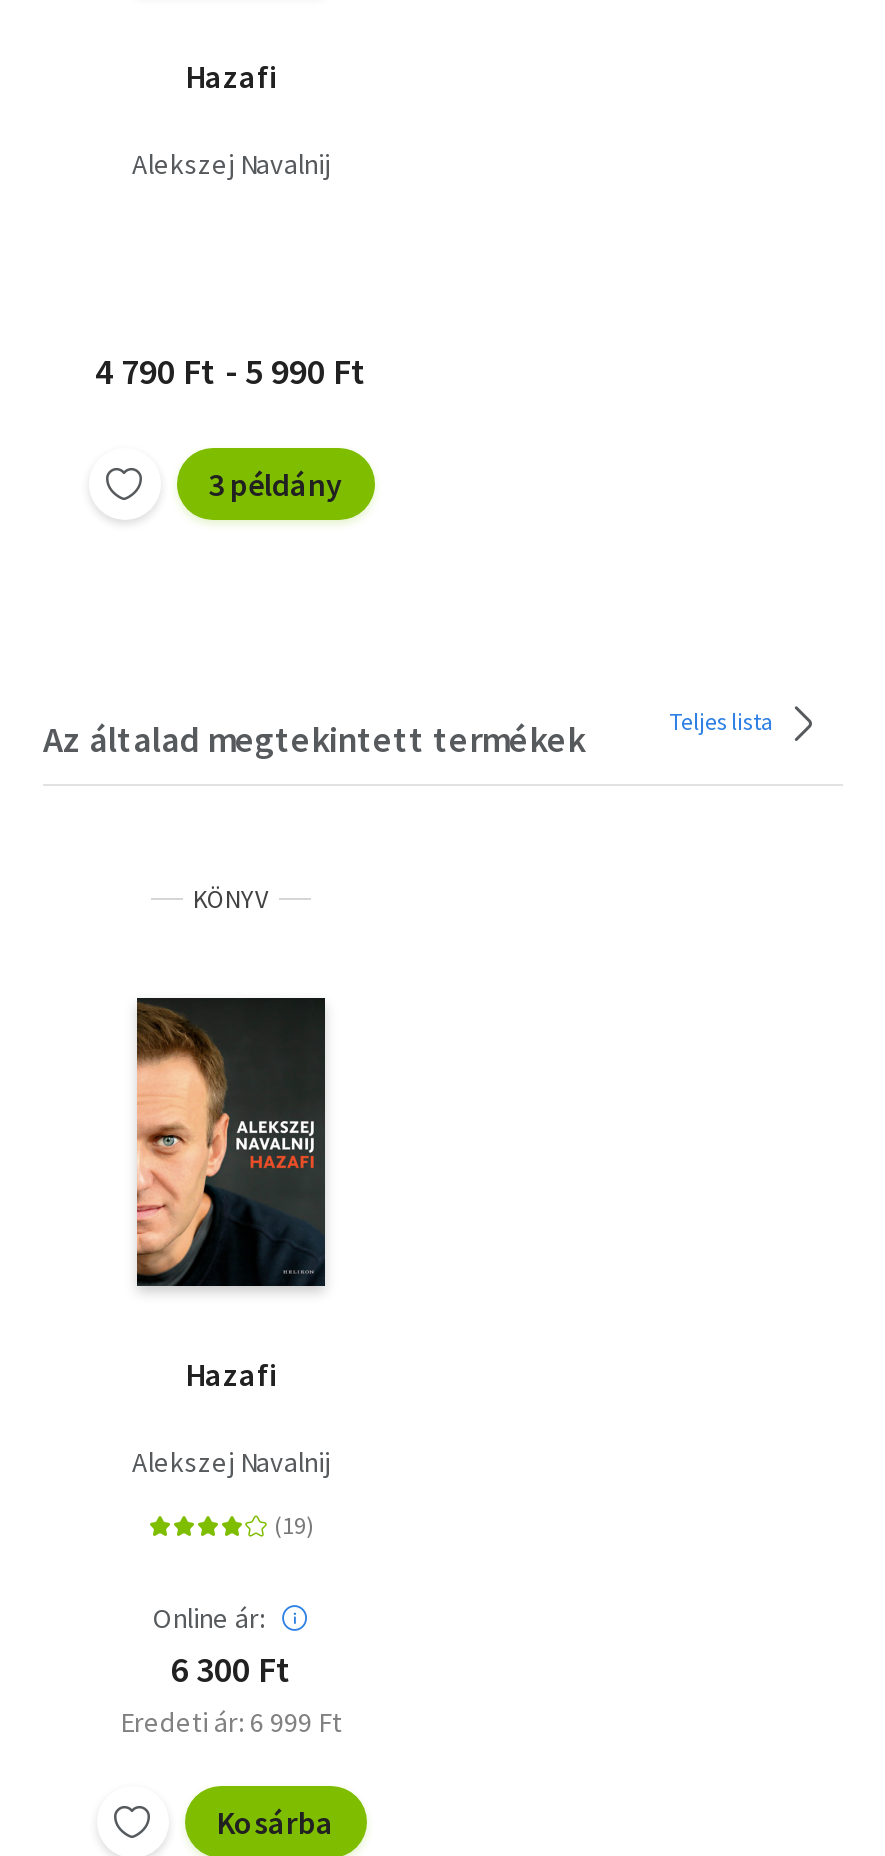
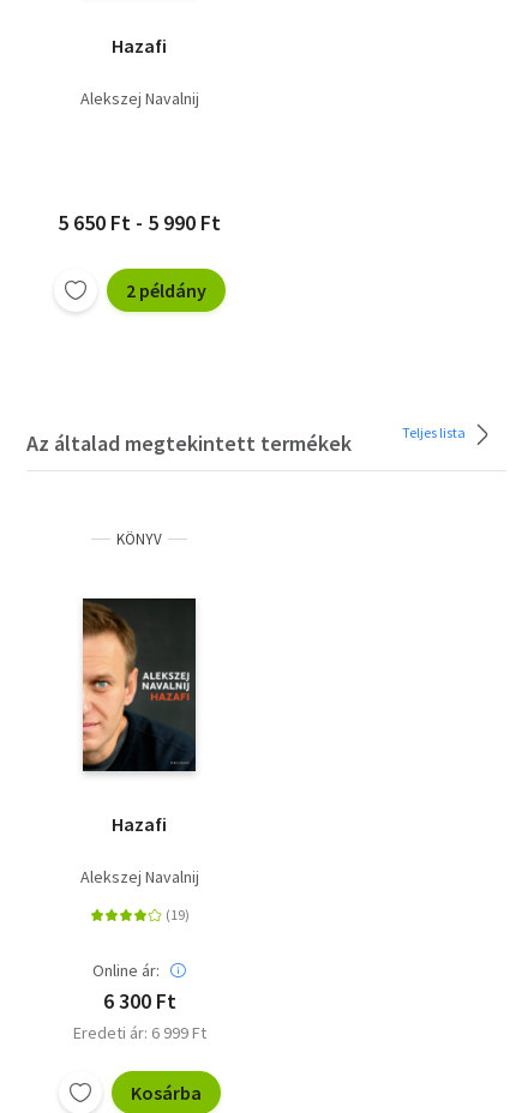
- 4 790 Ft - 5 990 Ft
+ 5 650 Ft - 5 990 Ft

- 3 példány
+ 2 példány
